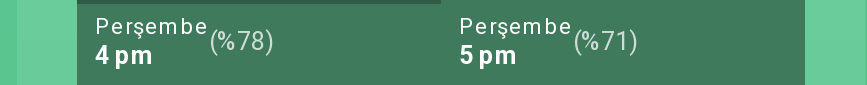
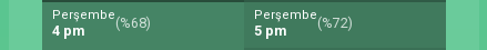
- Perşembe 4 pm (%78)
+ Perşembe 4 pm (%68)

- Perşembe 5 pm (%71)
+ Perşembe 5 pm (%72)
